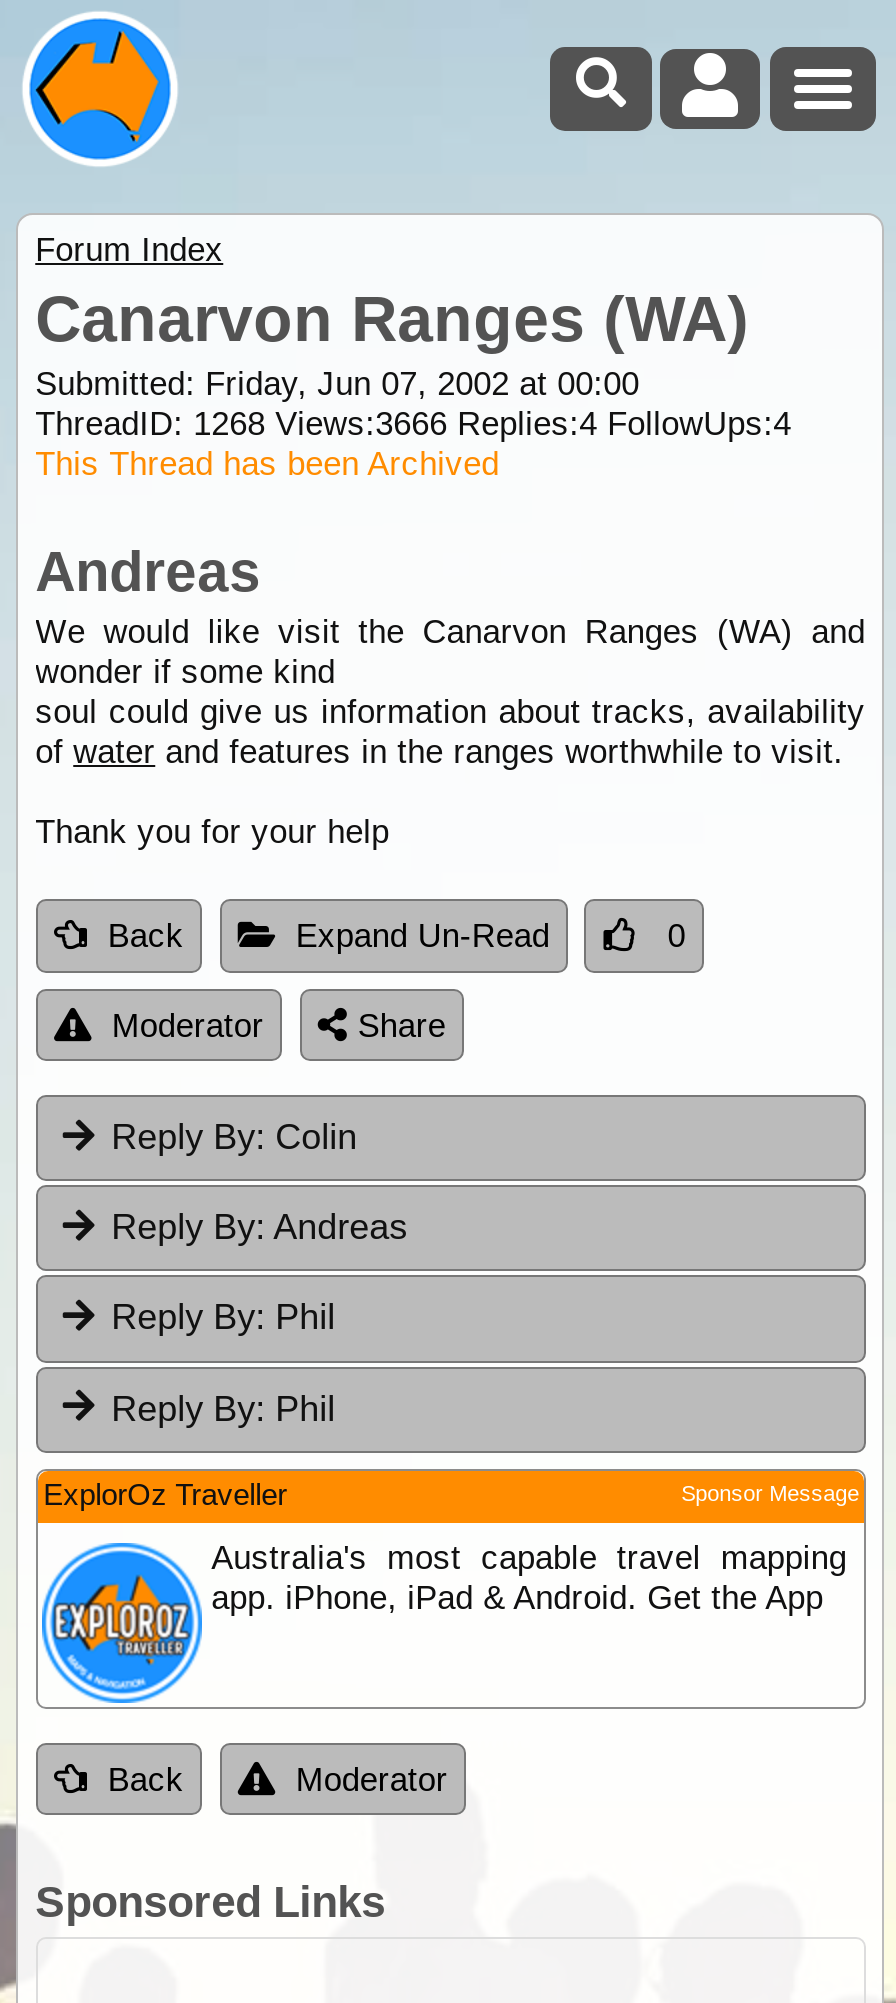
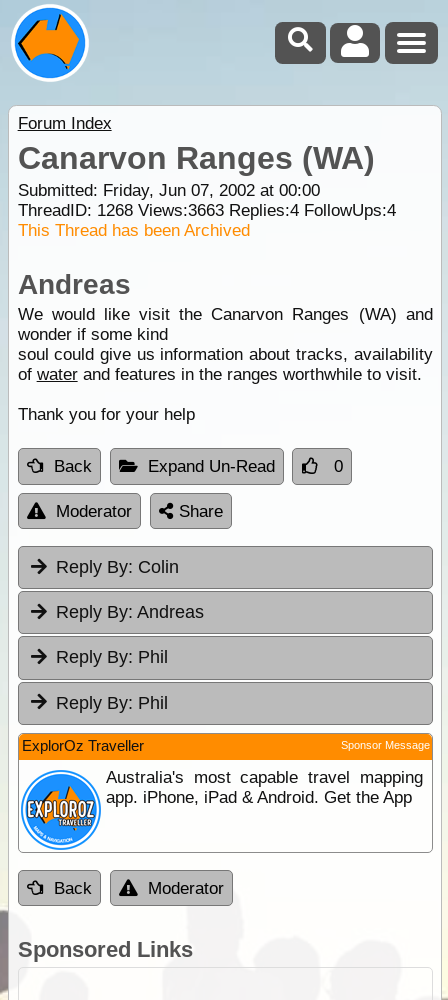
- ThreadID: 1268 Views:3666 Replies:4 FollowUps:4
+ ThreadID: 1268 Views:3663 Replies:4 FollowUps:4
